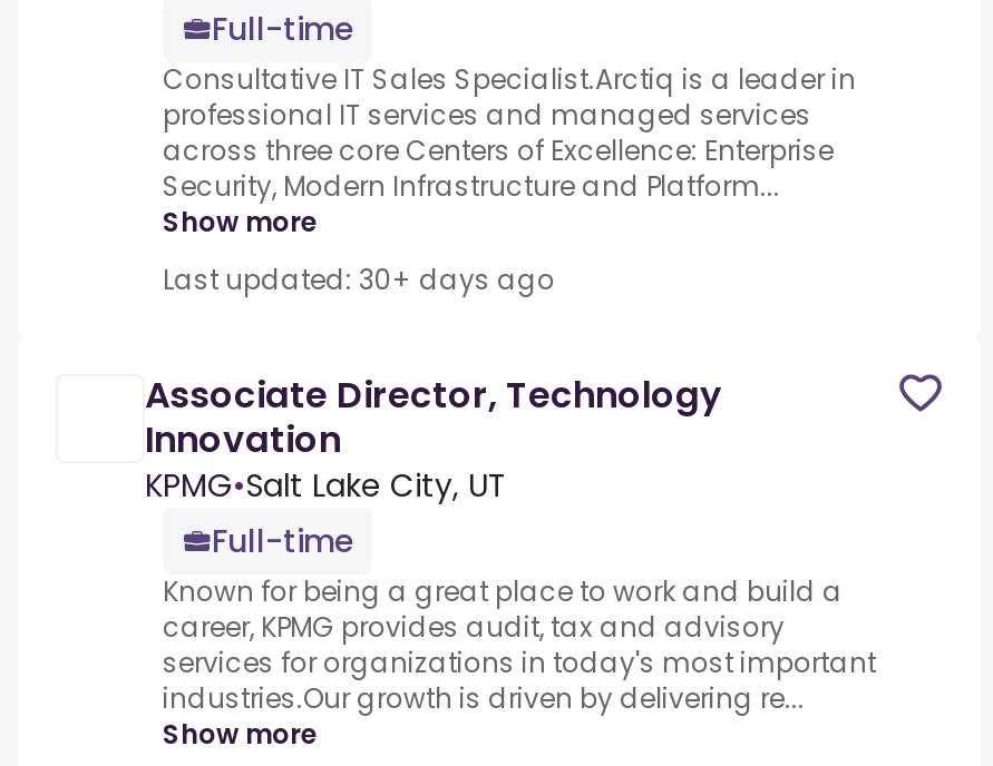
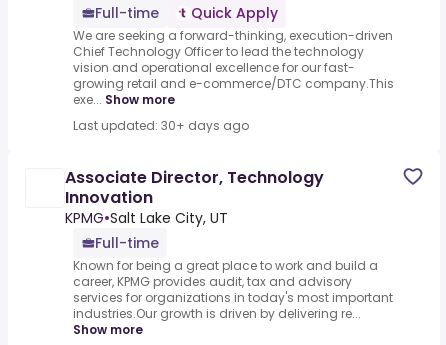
- Consultative IT Sales Specialist.Arctiq is a leader in
- professional IT services and managed services
- across three core Centers of Excellence: Enterprise
- Security, Modern Infrastructure and Platform...
- Show more
+ Quick Apply
+ We are seeking a forward-thinking, execution-driven
+ Chief Technology Officer to lead the technology
+ vision and operational excellence for our fast-
+ growing retail and e-commerce/DTC company.This
+ exe... Show more
